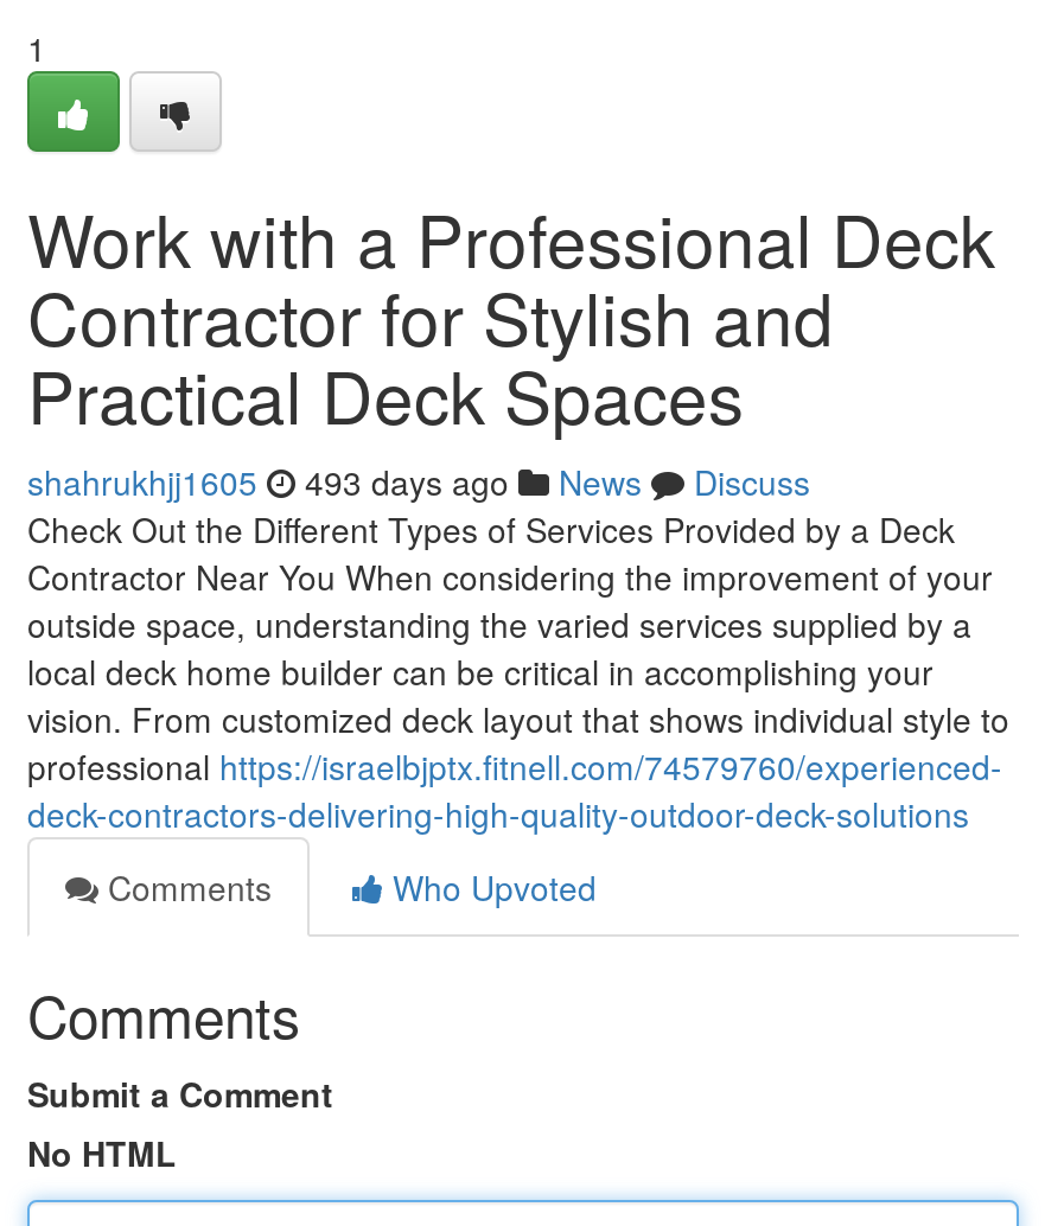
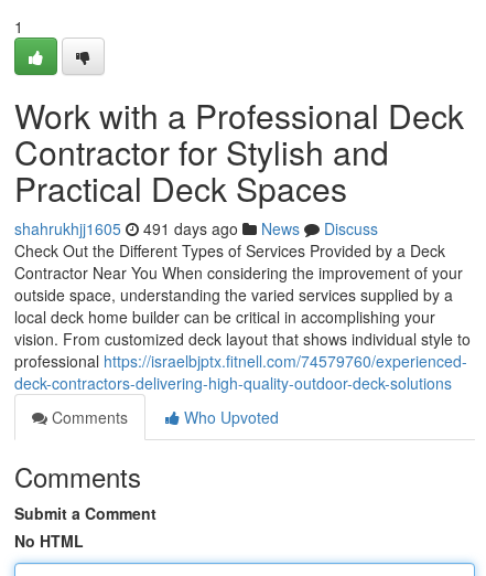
- shahrukhjj1605 493 days ago News Discuss
+ shahrukhjj1605 491 days ago News Discuss
